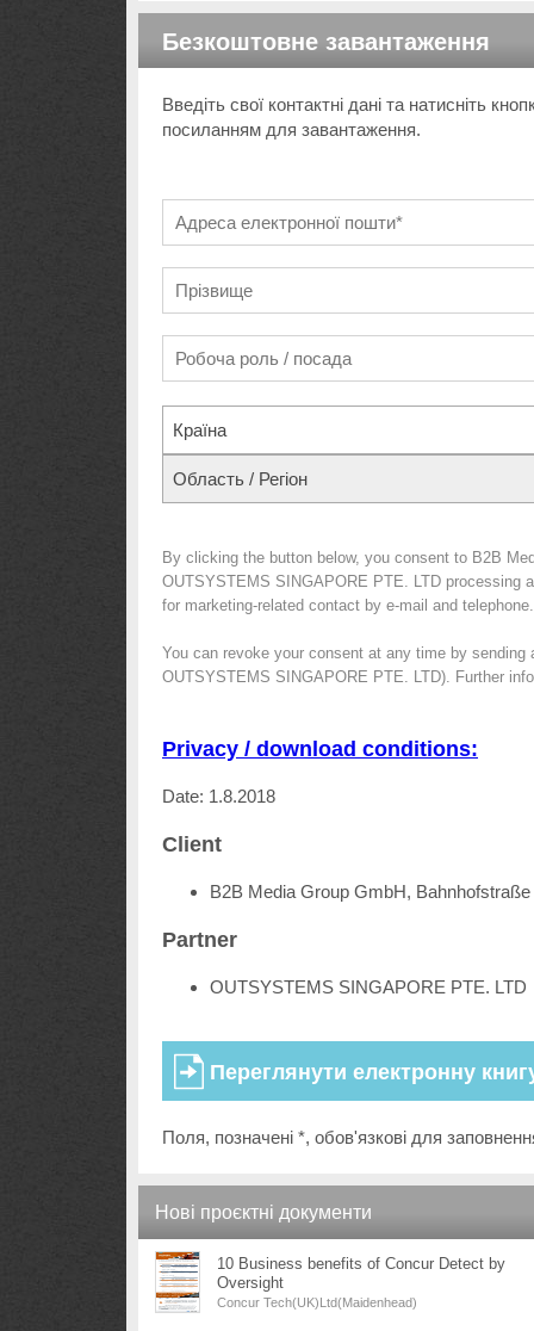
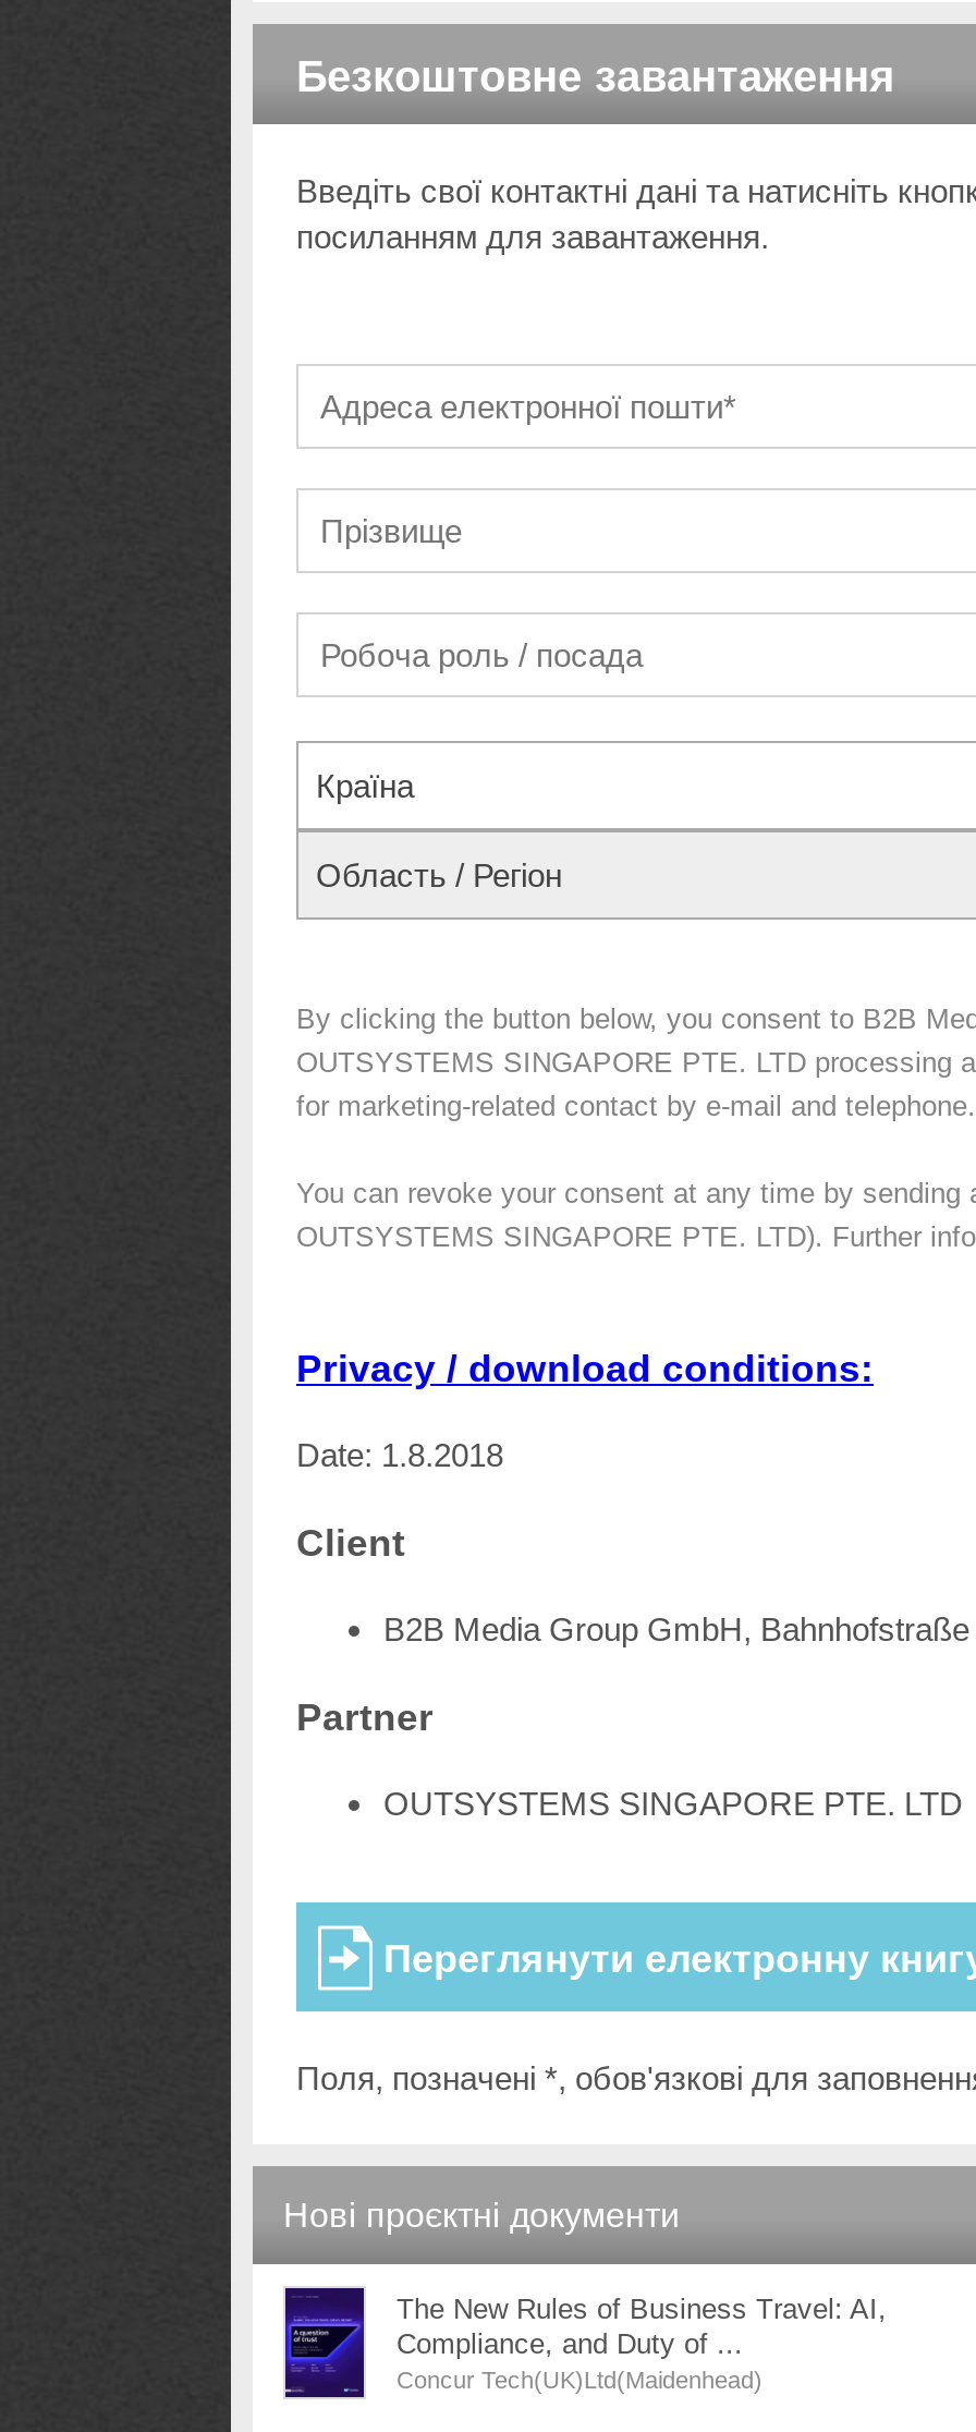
- [image]
- 10 Business benefits of Concur Detect by
- Oversight
+ [image]
+ The New Rules of Business Travel: AI,
+ Compliance, and Duty of ...
